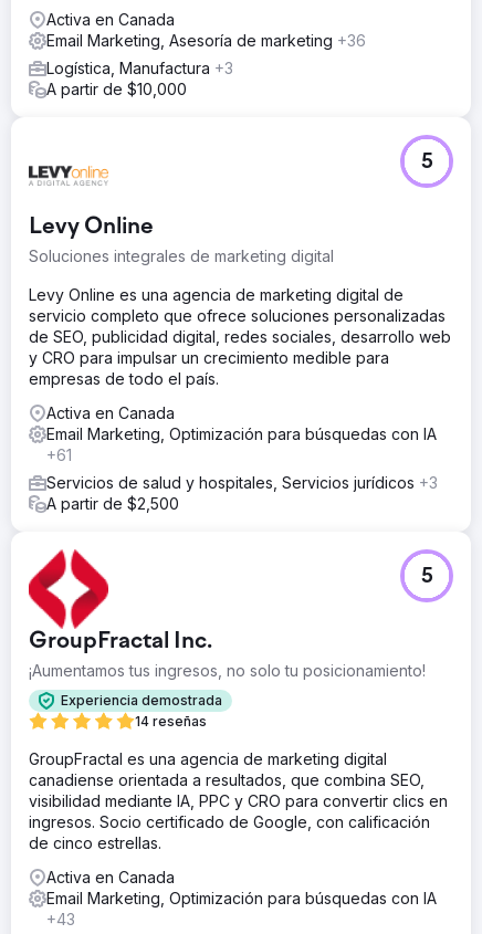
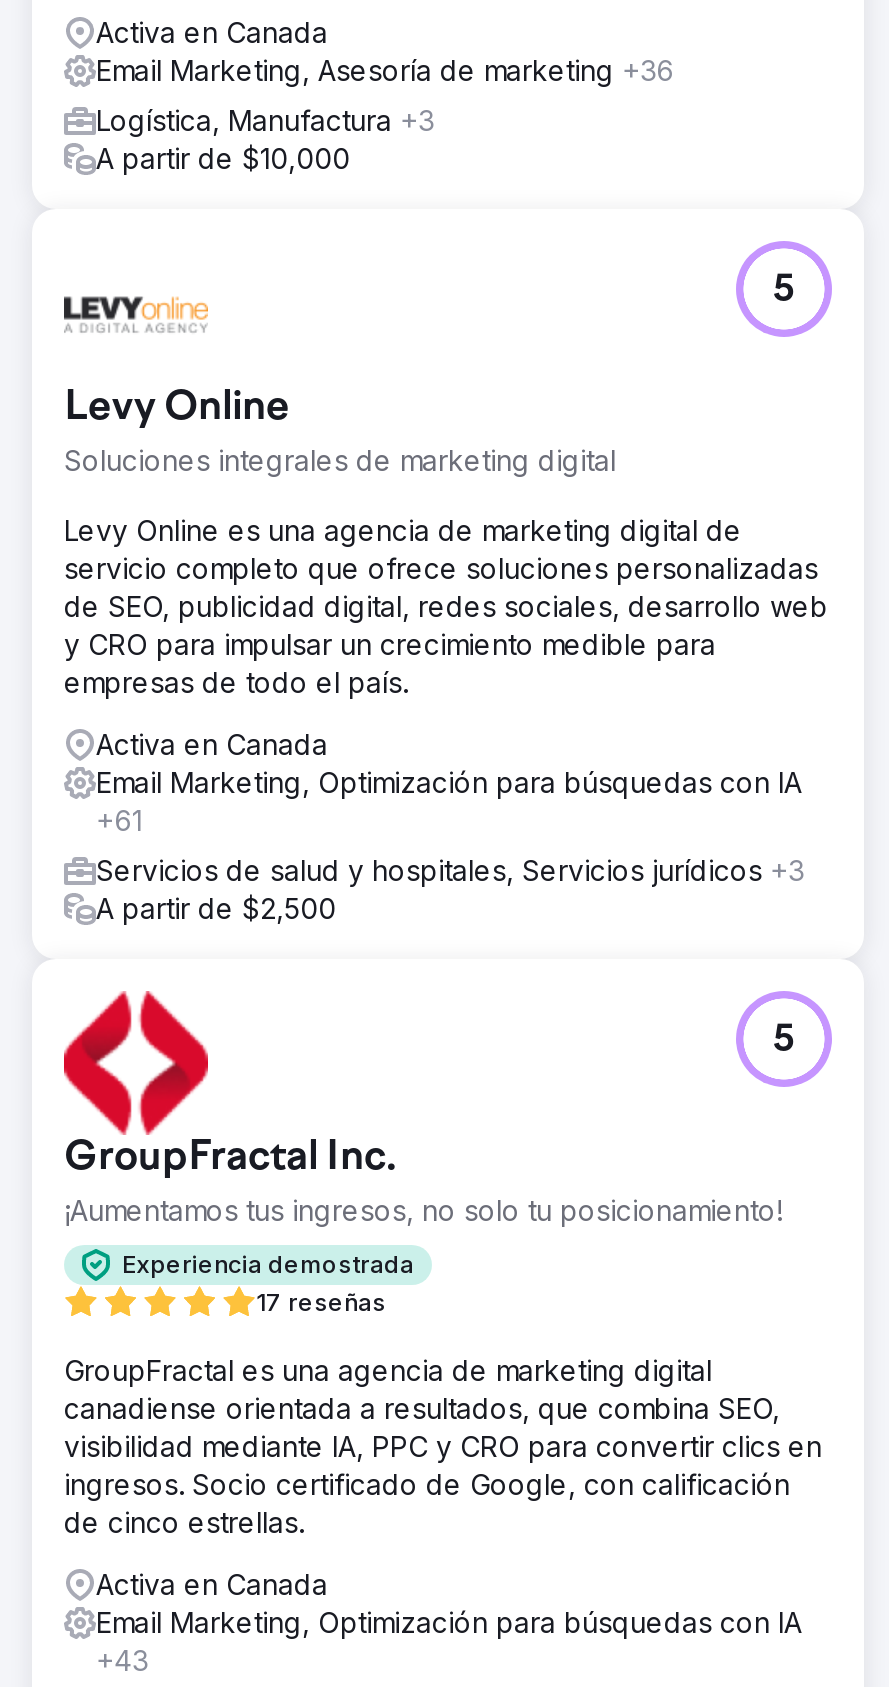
- 14 reseñas
+ 17 reseñas
